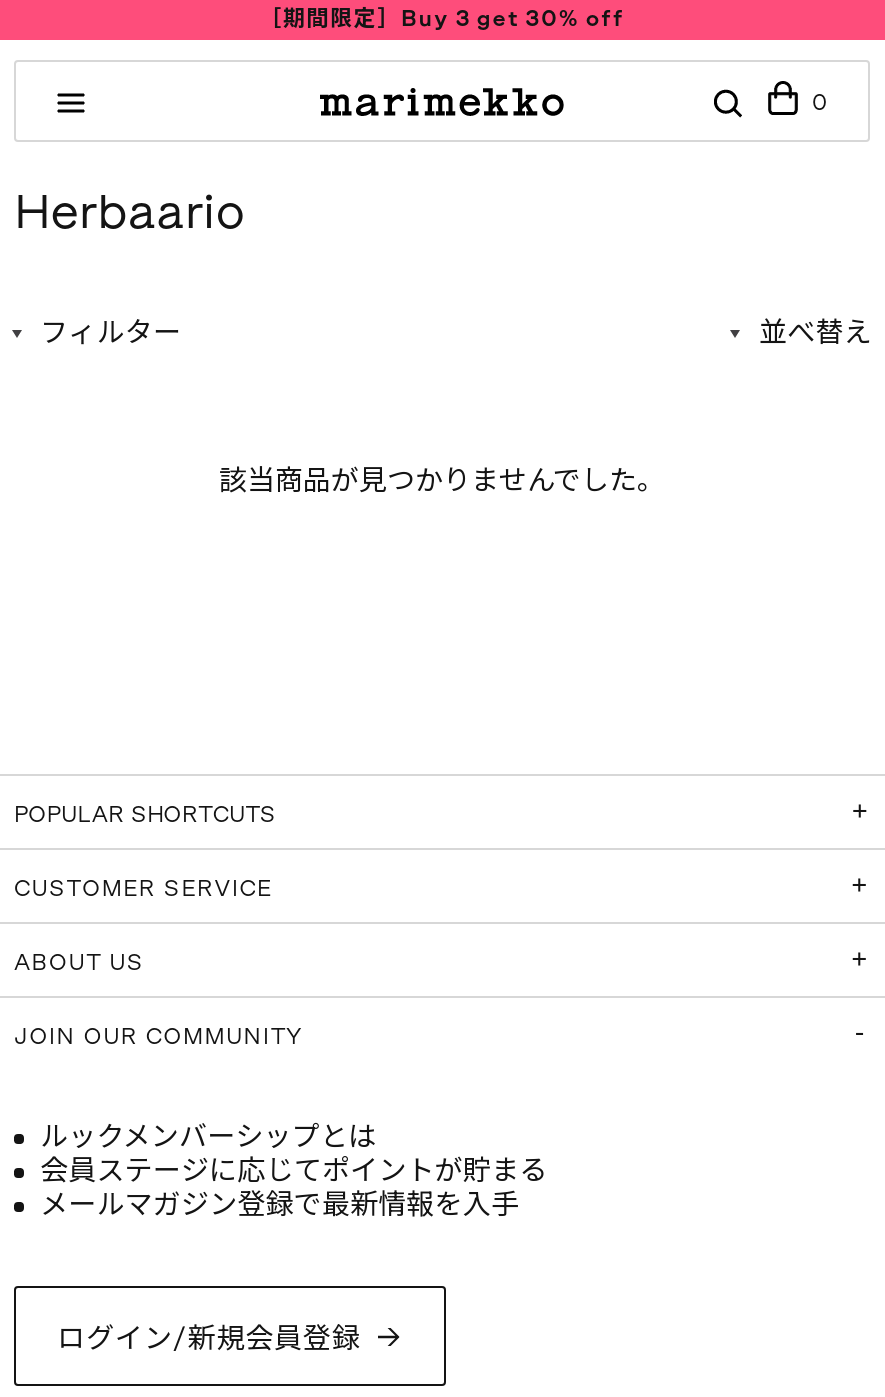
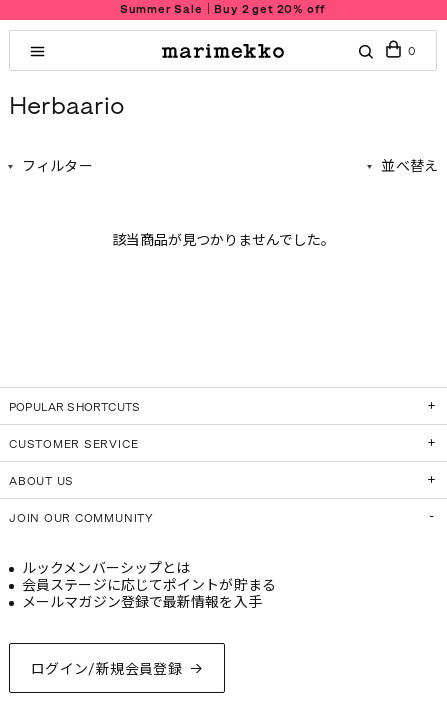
- ［期間限定］Buy 3 get 30% off
+ Summer Sale｜Buy 2 get 20% off
